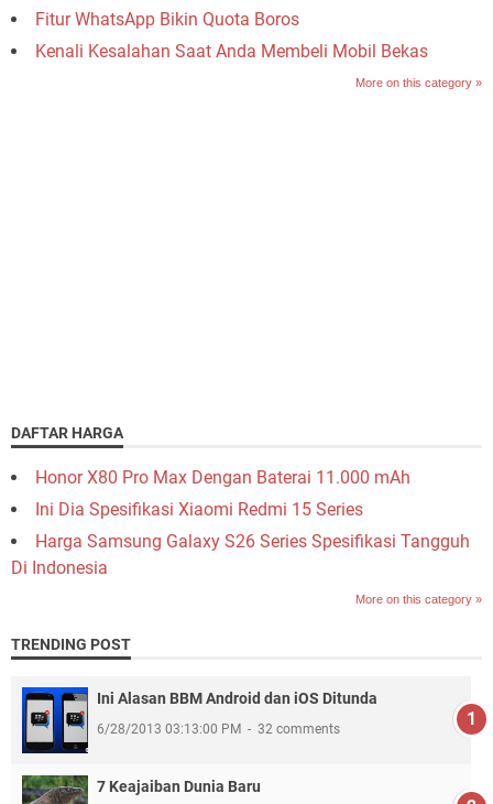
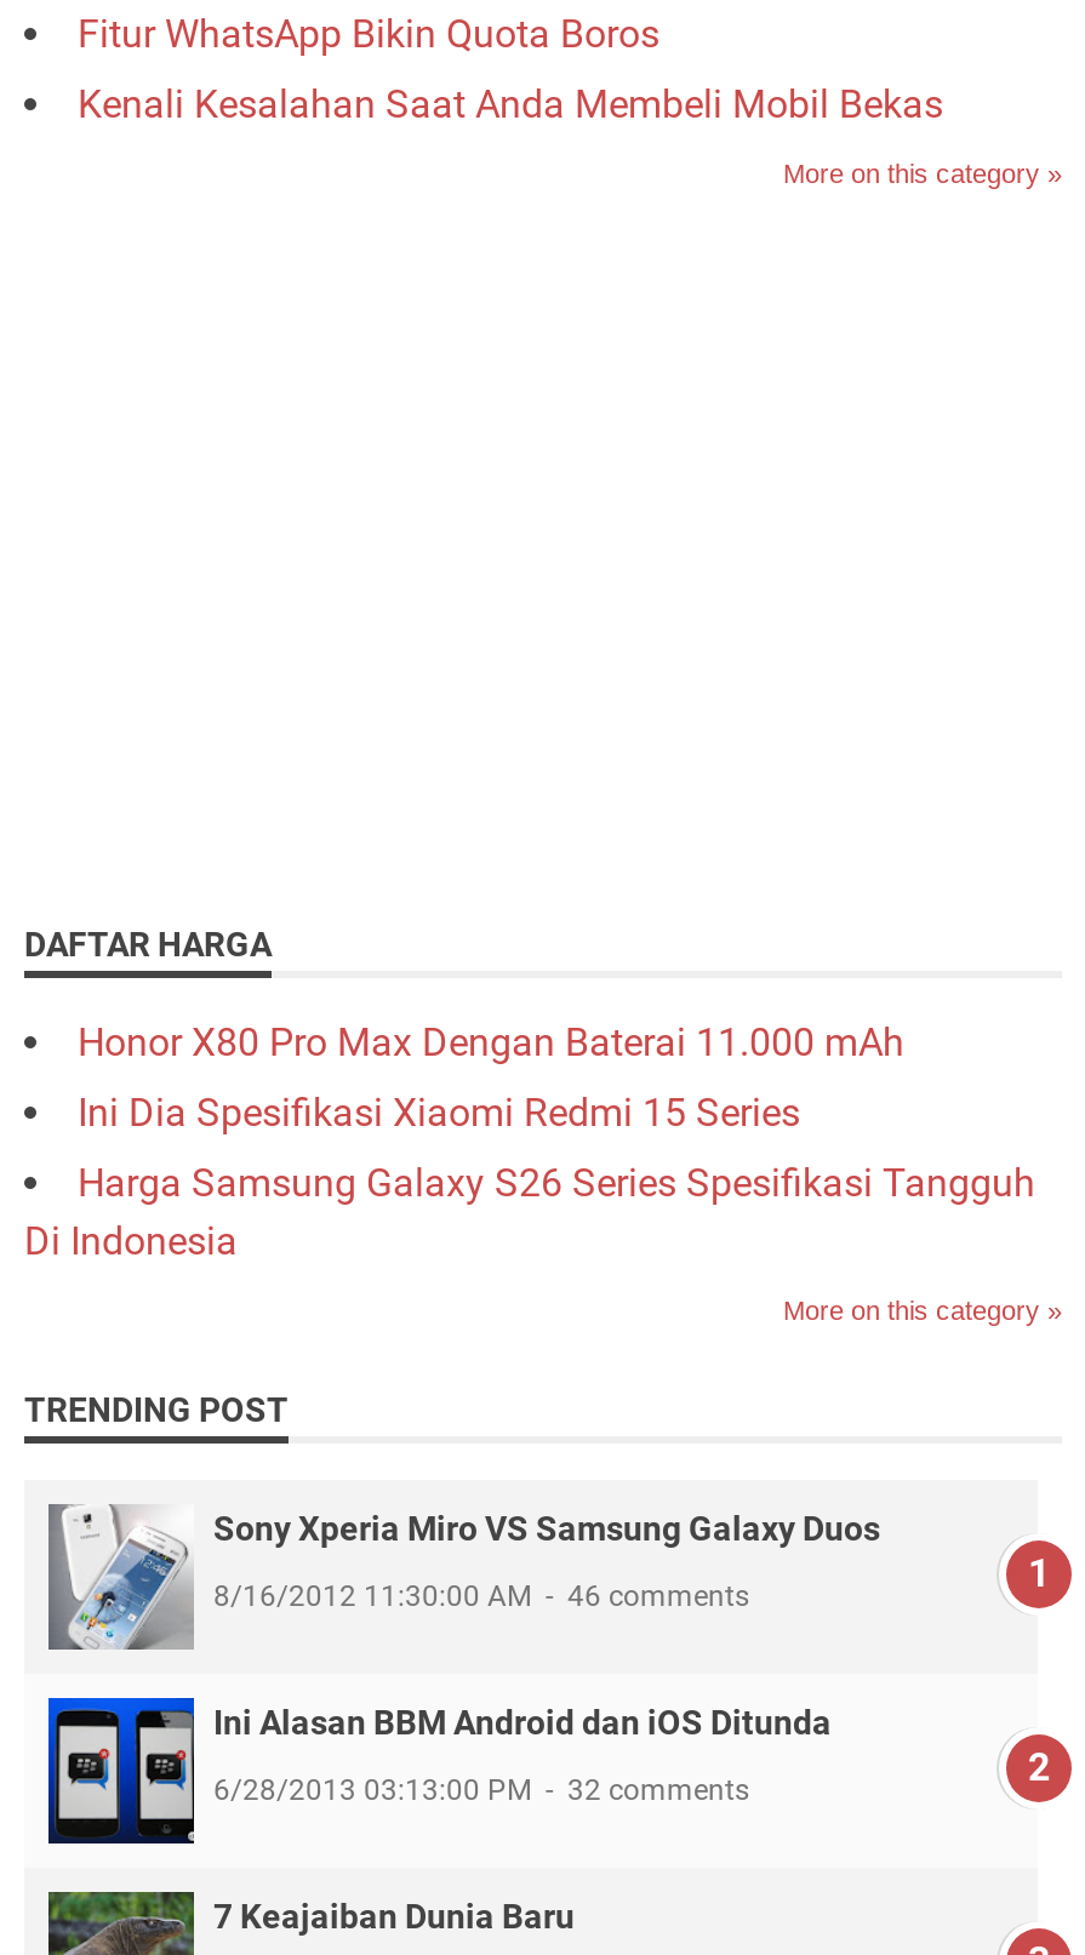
+ [image]
+ Sony Xperia Miro VS Samsung Galaxy Duos
+ 8/16/2012 11:30:00 AM
+ 46 comments
